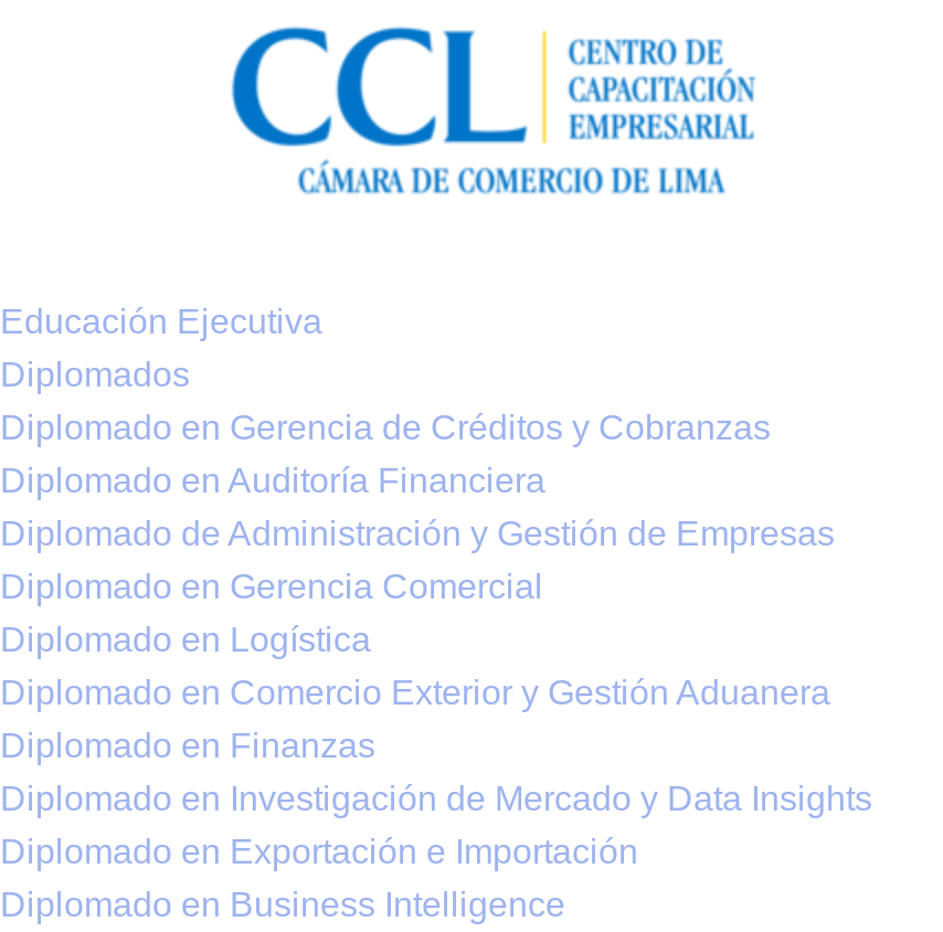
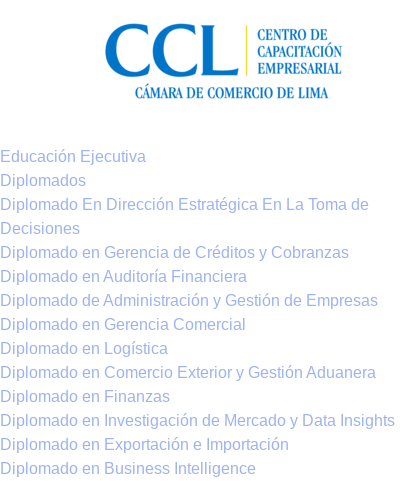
+ Diplomado En Dirección Estratégica En La Toma de
+ Decisiones
